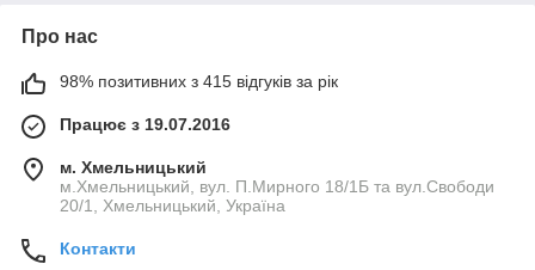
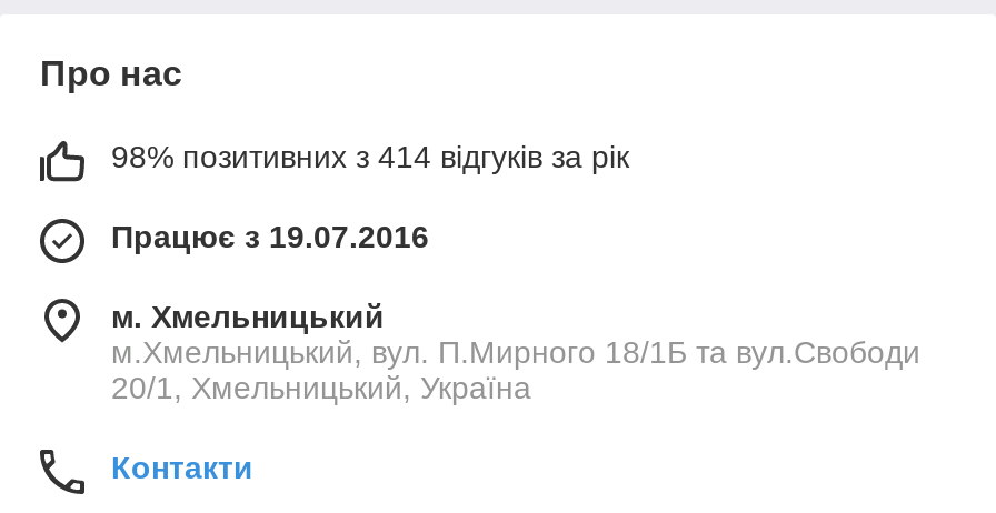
- 98% позитивних з 415 відгуків за рік
+ 98% позитивних з 414 відгуків за рік
